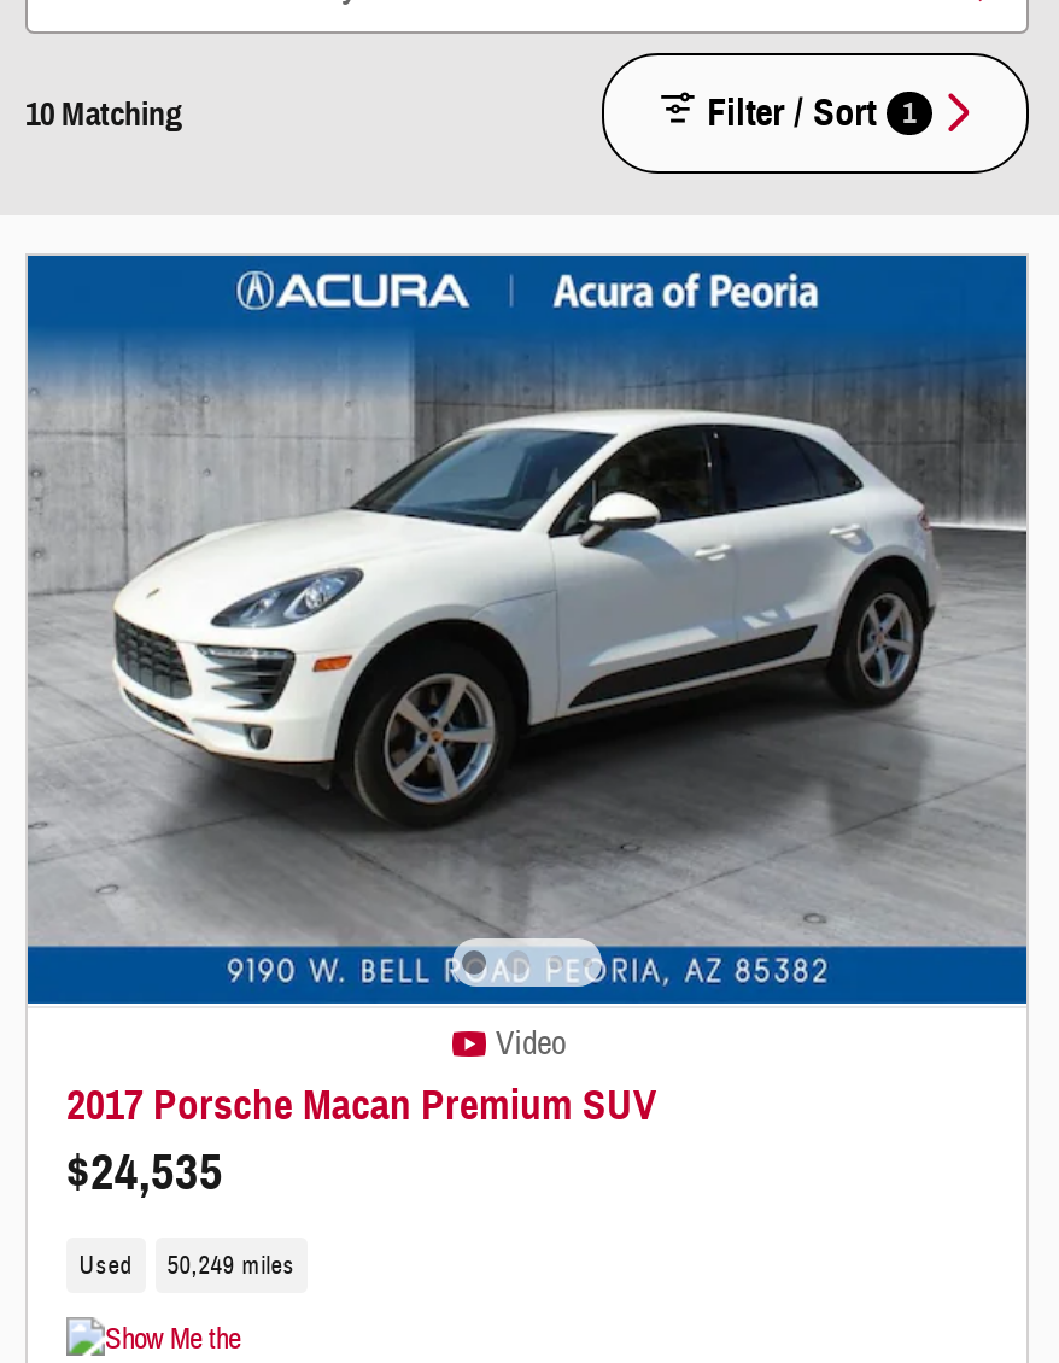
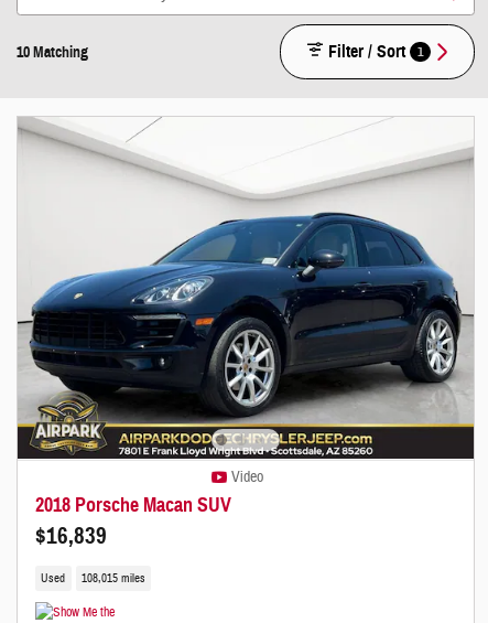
- [image]
- 2017 Porsche Macan Premium SUV
- $24,535
+ [image]
+ 2018 Porsche Macan SUV
+ $16,839

- Used 50,249 miles
+ Used 108,015 miles
